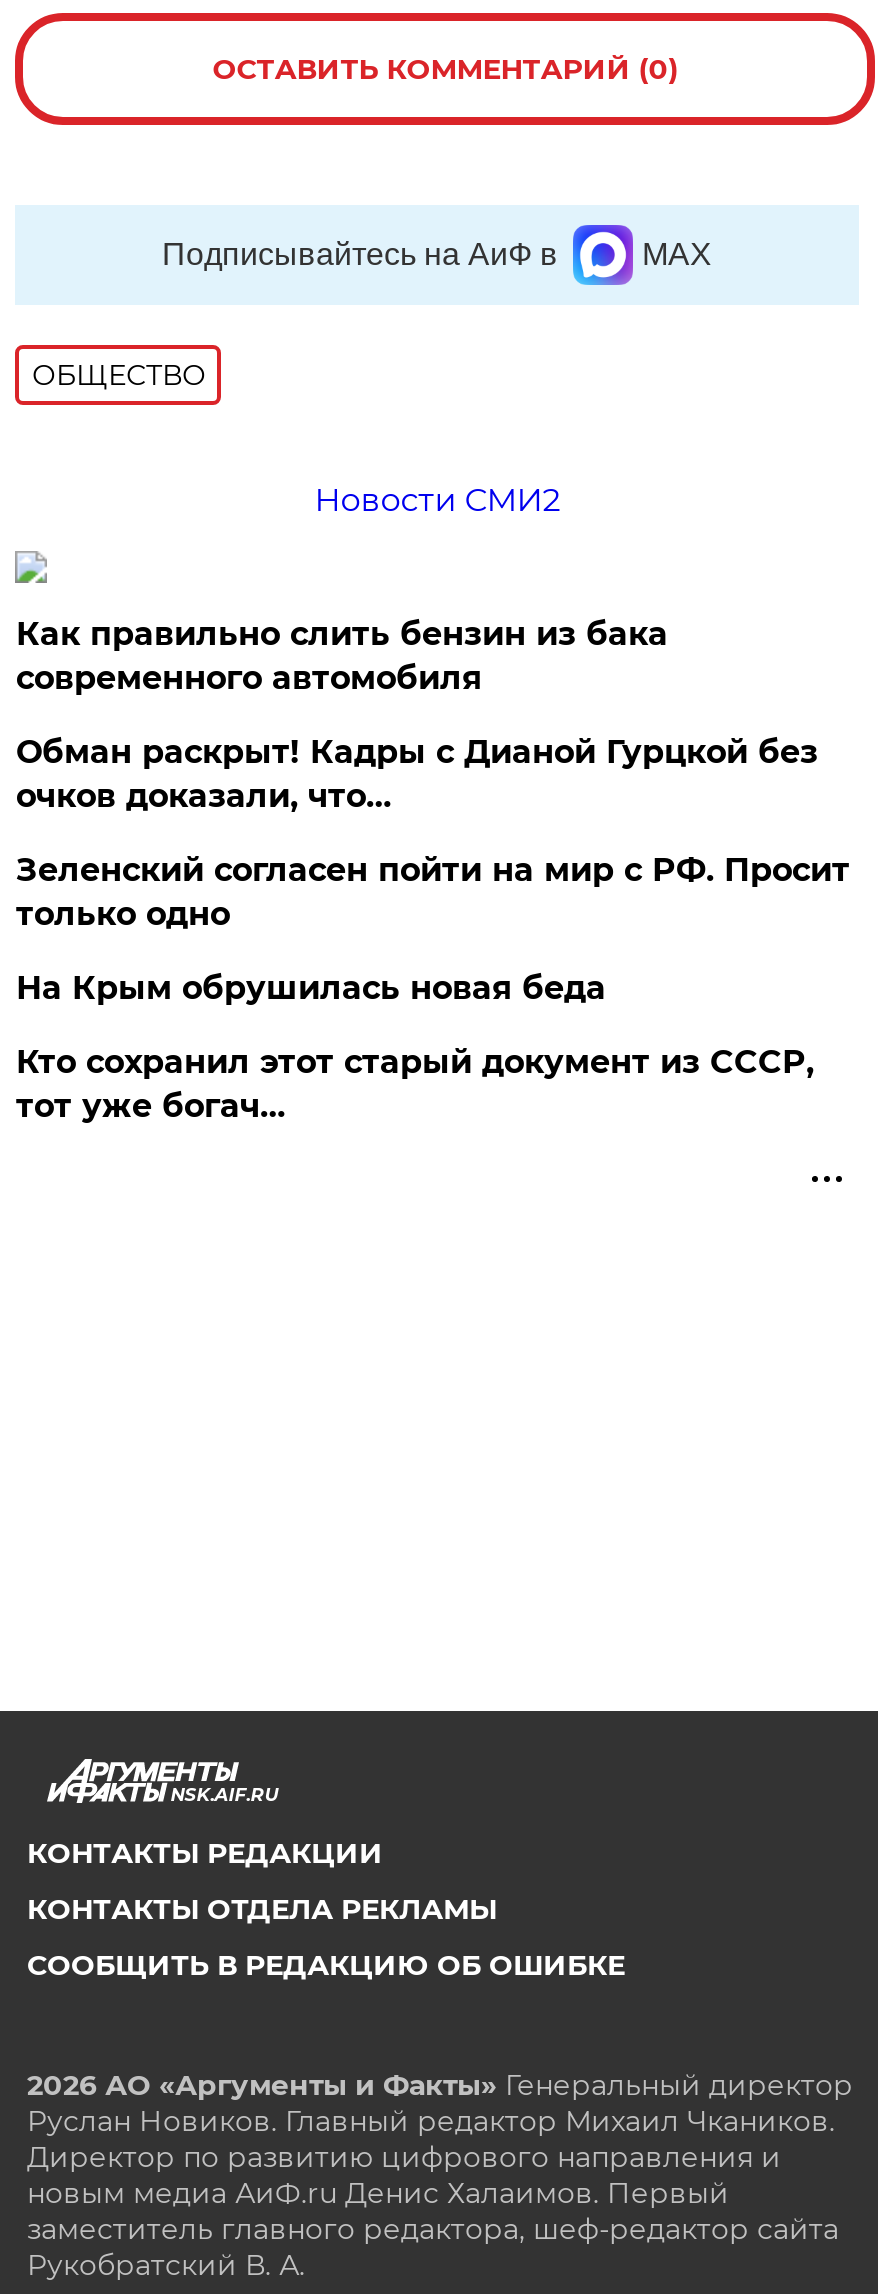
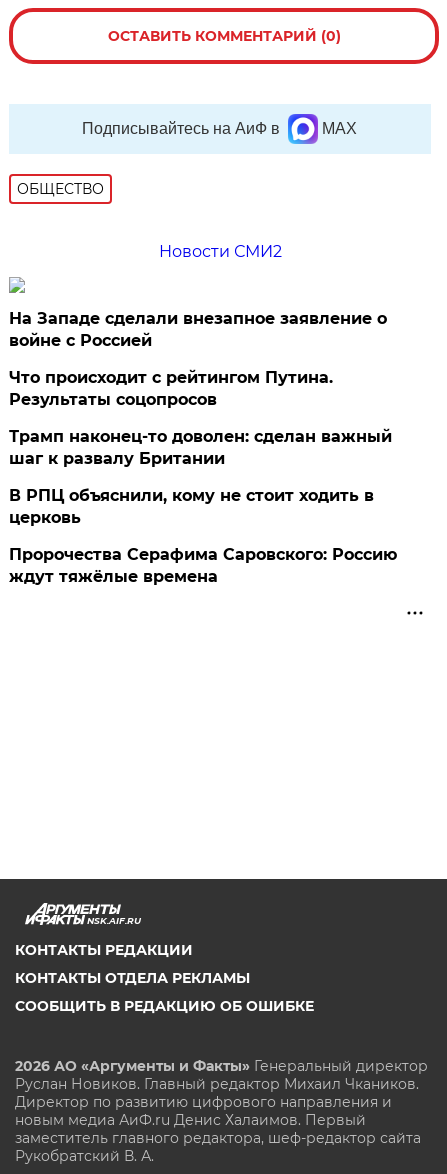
- Как правильно слить бензин из бака
- современного автомобиля
+ На Западе сделали внезапное заявление о
+ войне с Россией

- Обман раскрыт! Кадры с Дианой Гурцкой без
- очков доказали, что…
+ Что происходит с рейтингом Путина.
+ Результаты соцопросов

- Зеленский согласен пойти на мир с РФ. Просит
- только одно
+ Трамп наконец-то доволен: сделан важный
+ шаг к развалу Британии

- На Крым обрушилась новая беда
+ В РПЦ объяснили, кому не стоит ходить в
+ церковь

- Кто сохранил этот старый документ из СССР,
- тот уже богач…
+ Пророчества Серафима Саровского: Россию
+ ждут тяжёлые времена
